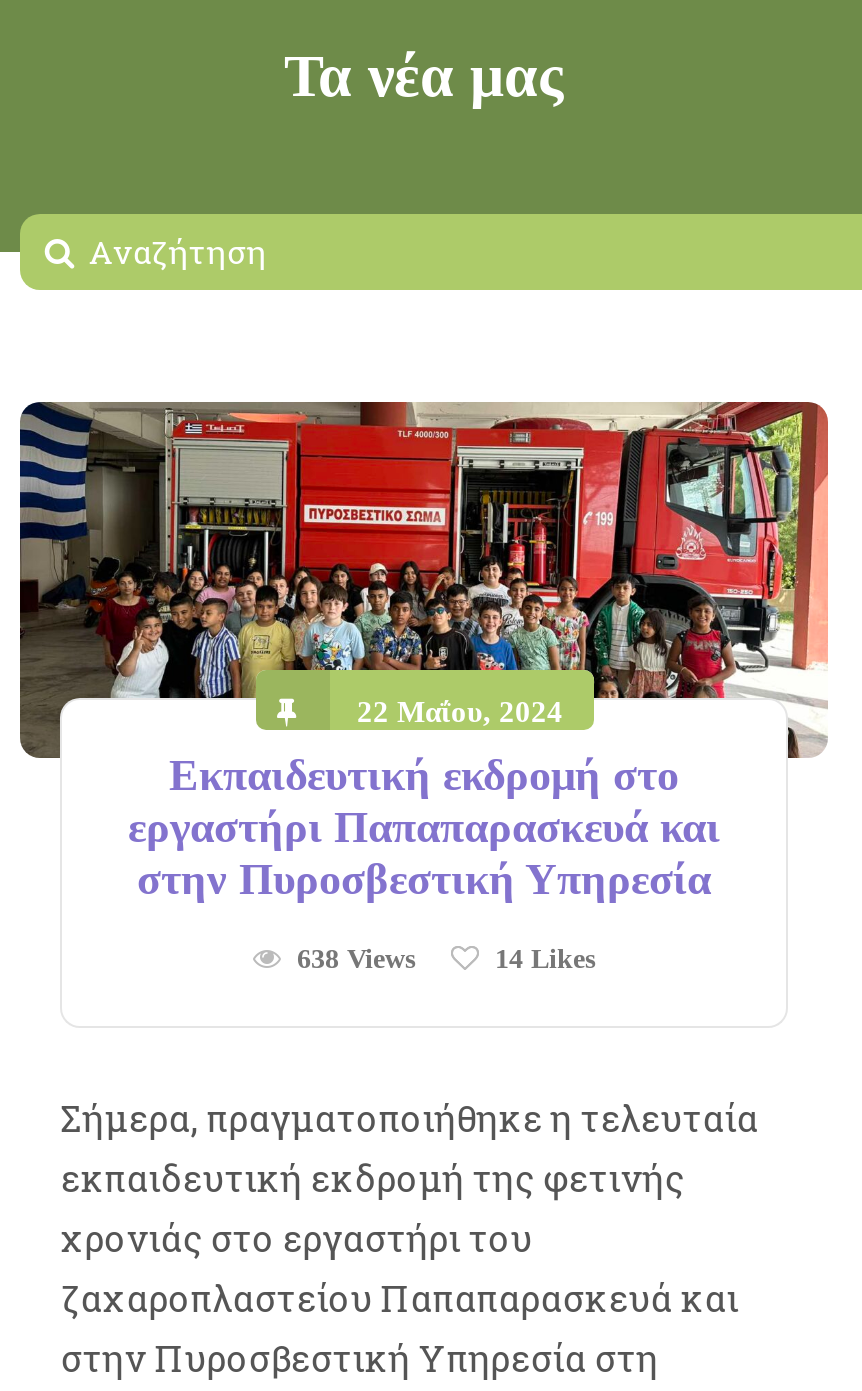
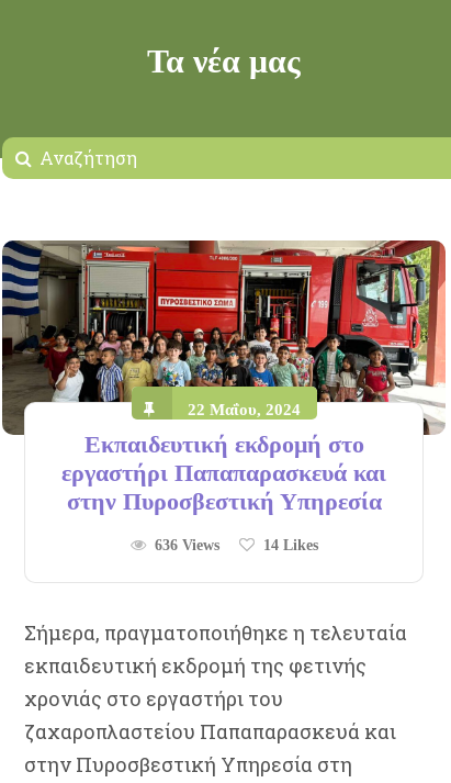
- 638 Views
+ 636 Views
